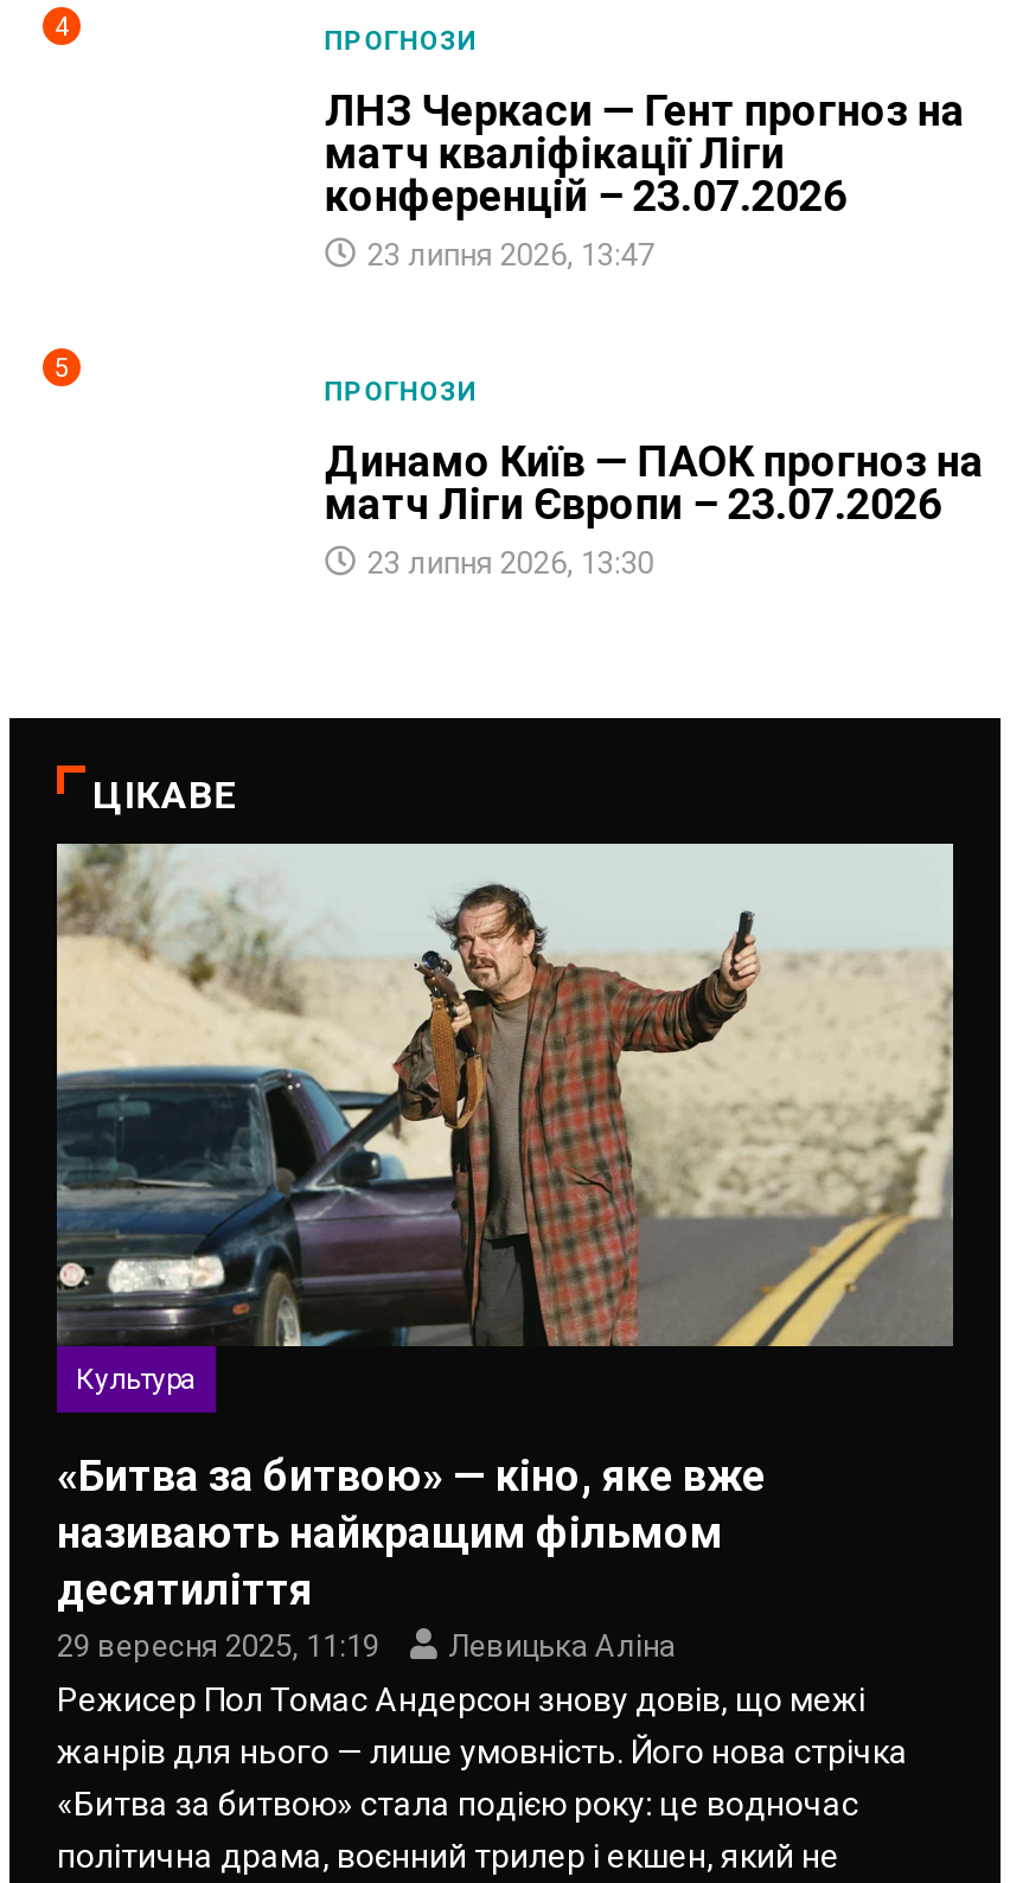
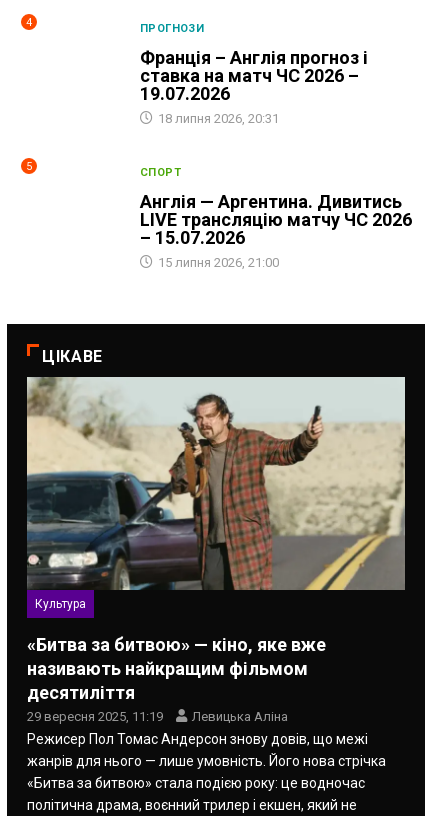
- ЛНЗ Черкаси — Гент прогноз на
- матч кваліфікації Ліги
- конференцій – 23.07.2026
- 23 липня 2026, 13:47
+ Франція – Англія прогноз і
+ ставка на матч ЧС 2026 –
+ 19.07.2026
+ 18 липня 2026, 20:31

- ПРОГНОЗИ
+ СПОРТ

- Динамо Київ — ПАОК прогноз на
- матч Ліги Європи – 23.07.2026
- 23 липня 2026, 13:30
+ Англія — Аргентина. Дивитись
+ LIVE трансляцію матчу ЧС 2026
+ – 15.07.2026
+ 15 липня 2026, 21:00
